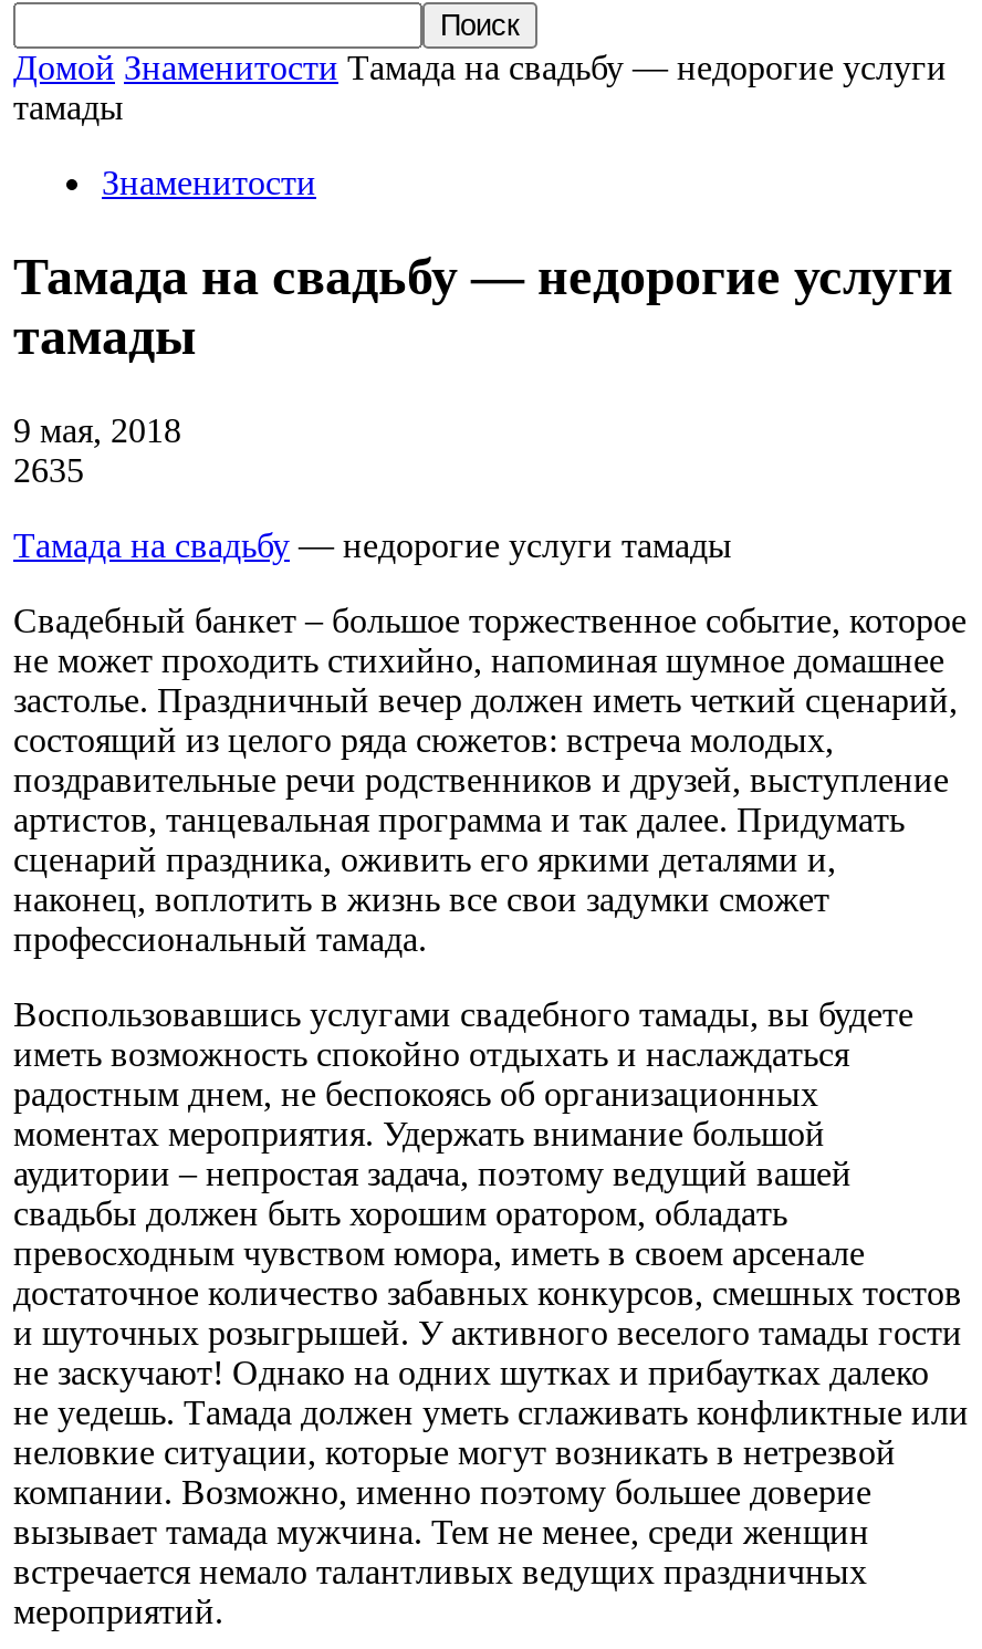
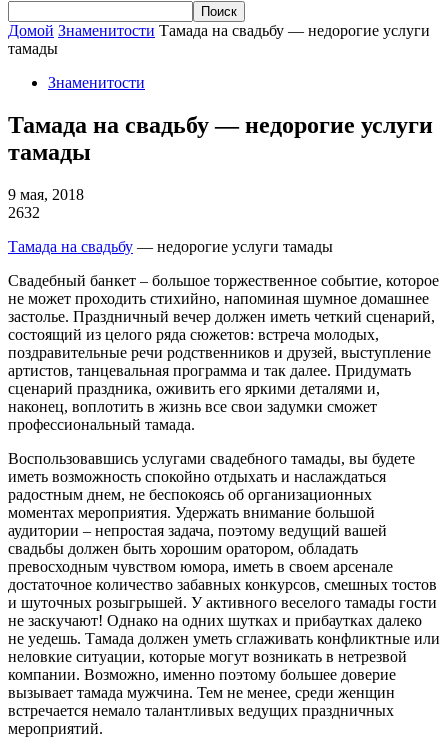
- 2635
+ 2632
